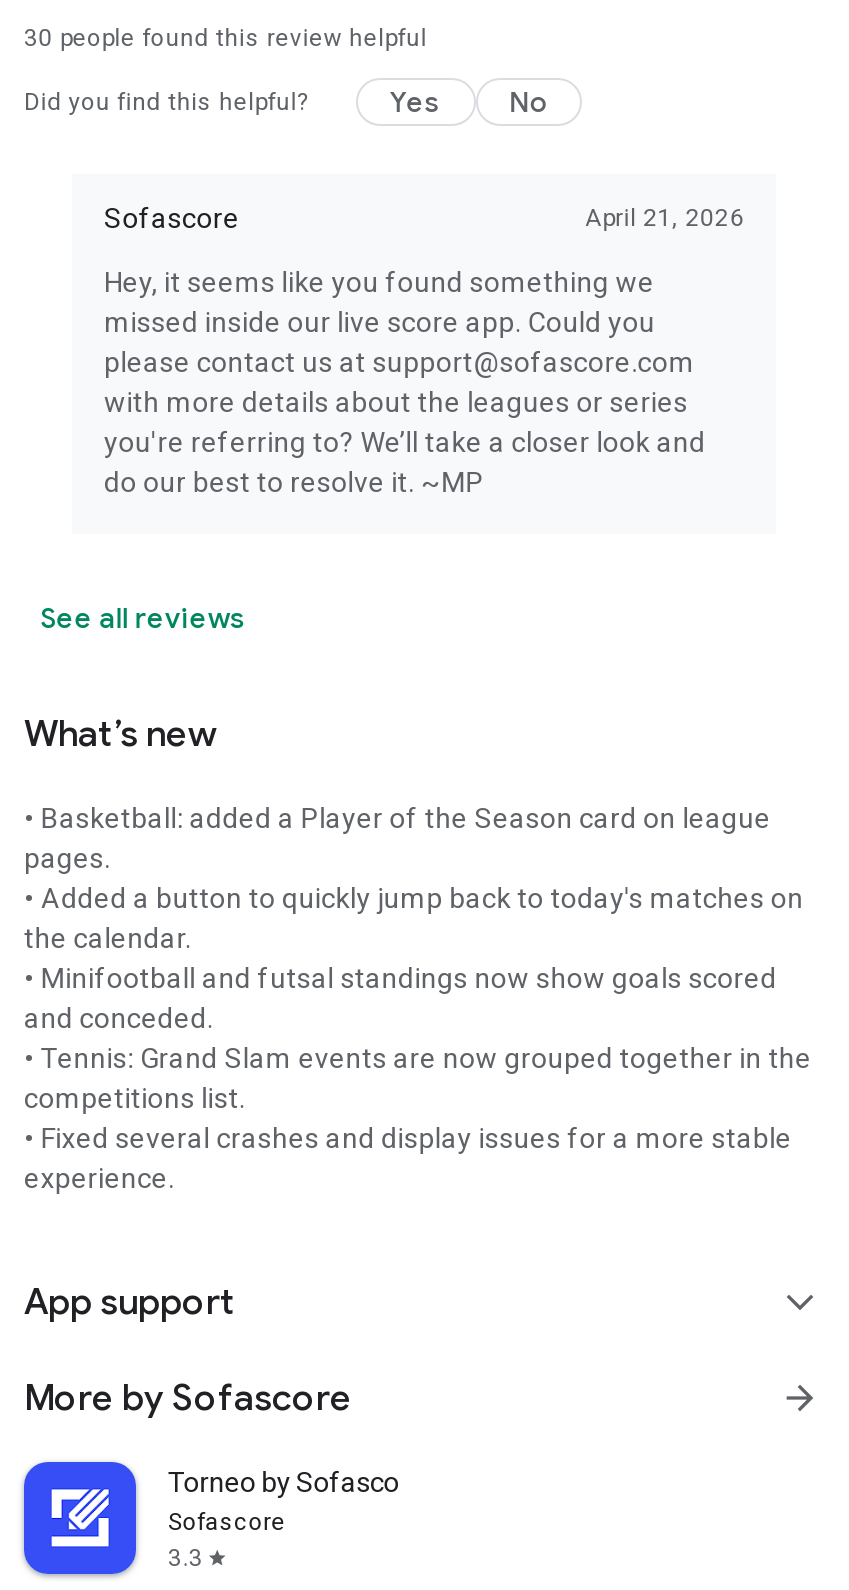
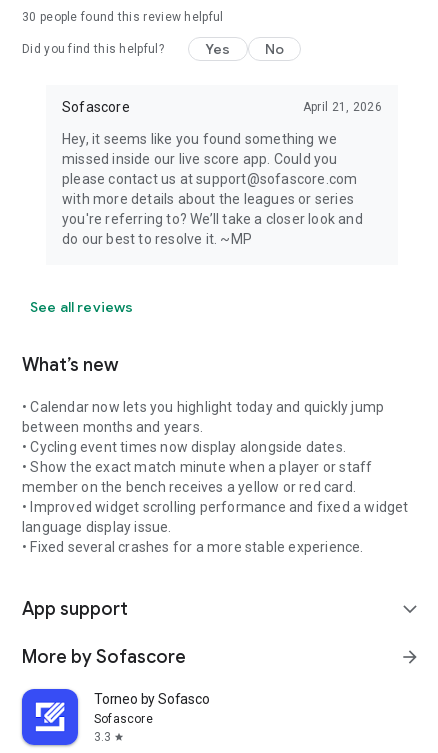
- • Basketball: added a Player of the Season card on league
- pages.
- • Added a button to quickly jump back to today's matches on
- the calendar.
- • Minifootball and futsal standings now show goals scored
- and conceded.
- • Tennis: Grand Slam events are now grouped together in the
- competitions list.
- • Fixed several crashes and display issues for a more stable
- experience.
+ • Calendar now lets you highlight today and quickly jump
+ between months and years.
+ • Cycling event times now display alongside dates.
+ • Show the exact match minute when a player or staff
+ member on the bench receives a yellow or red card.
+ • Improved widget scrolling performance and fixed a widget
+ language display issue.
+ • Fixed several crashes for a more stable experience.
